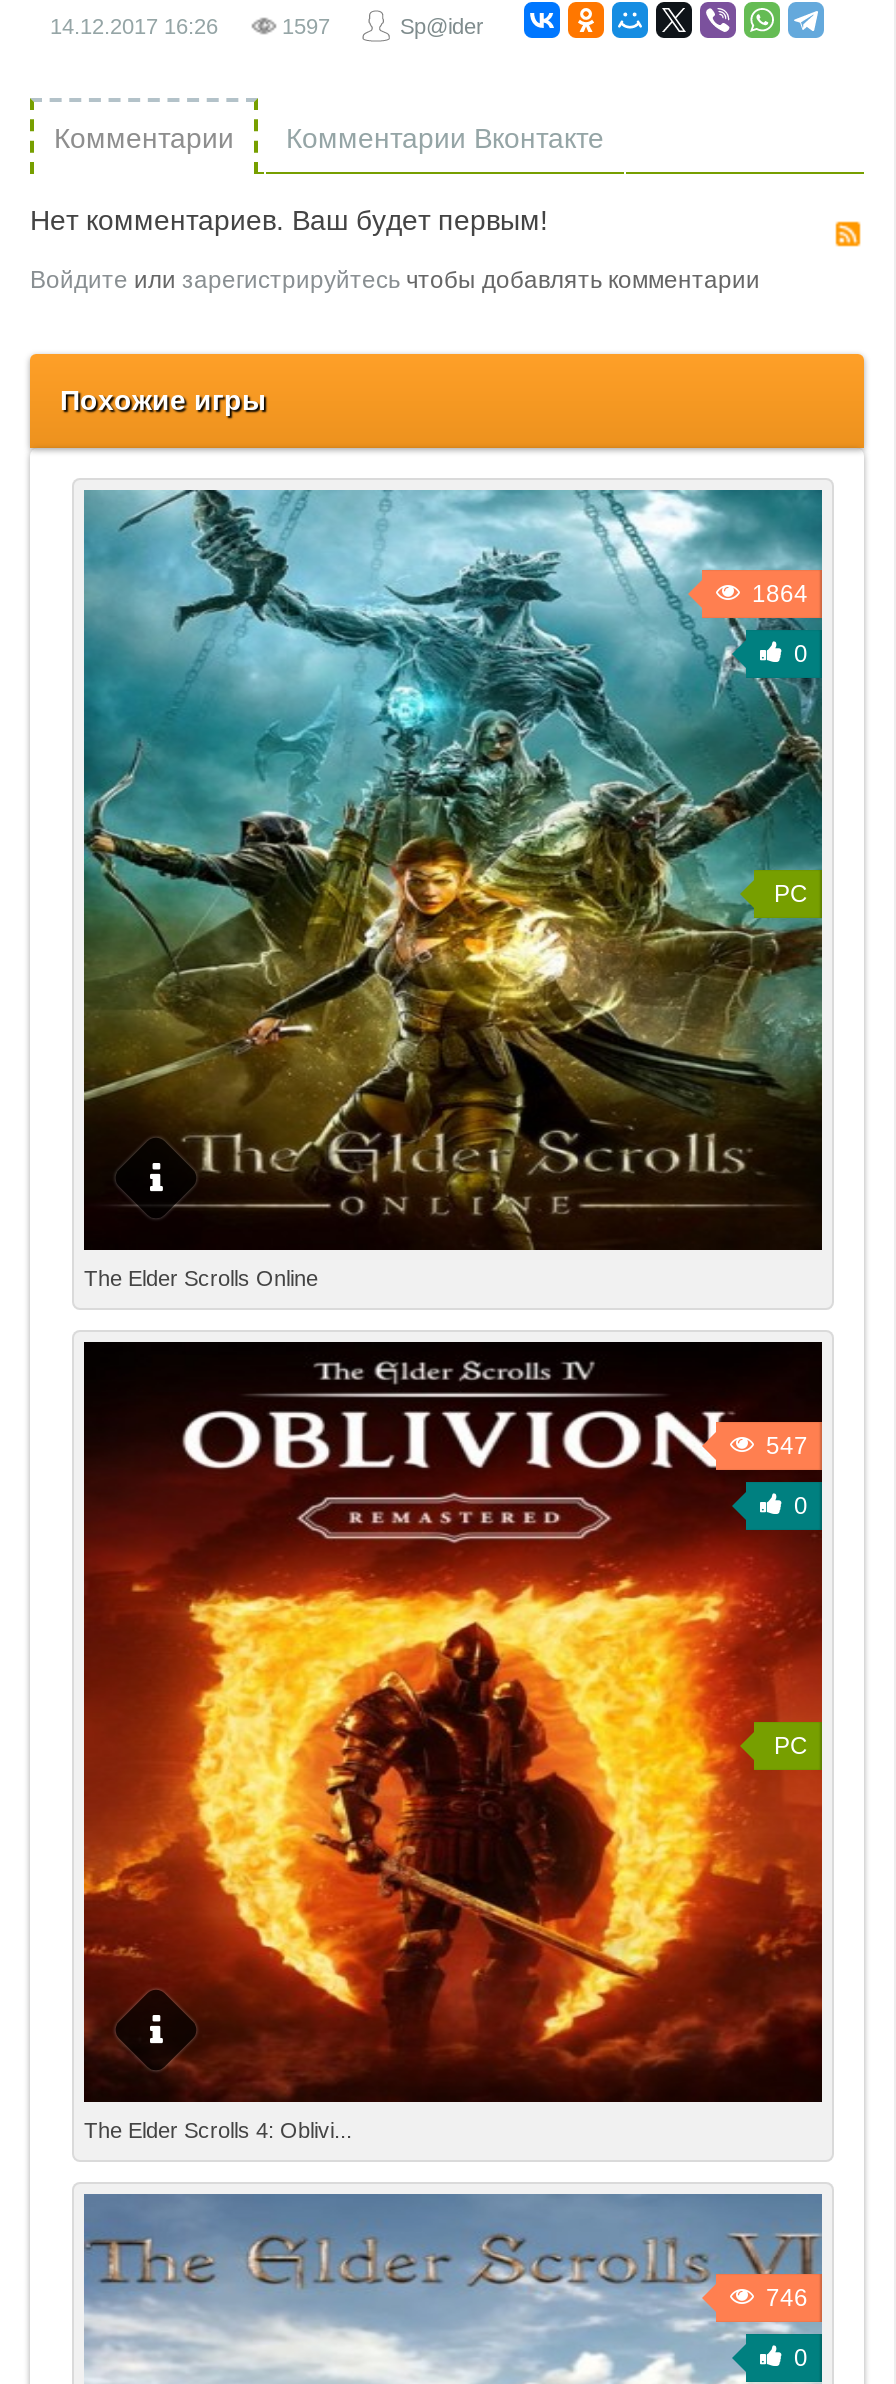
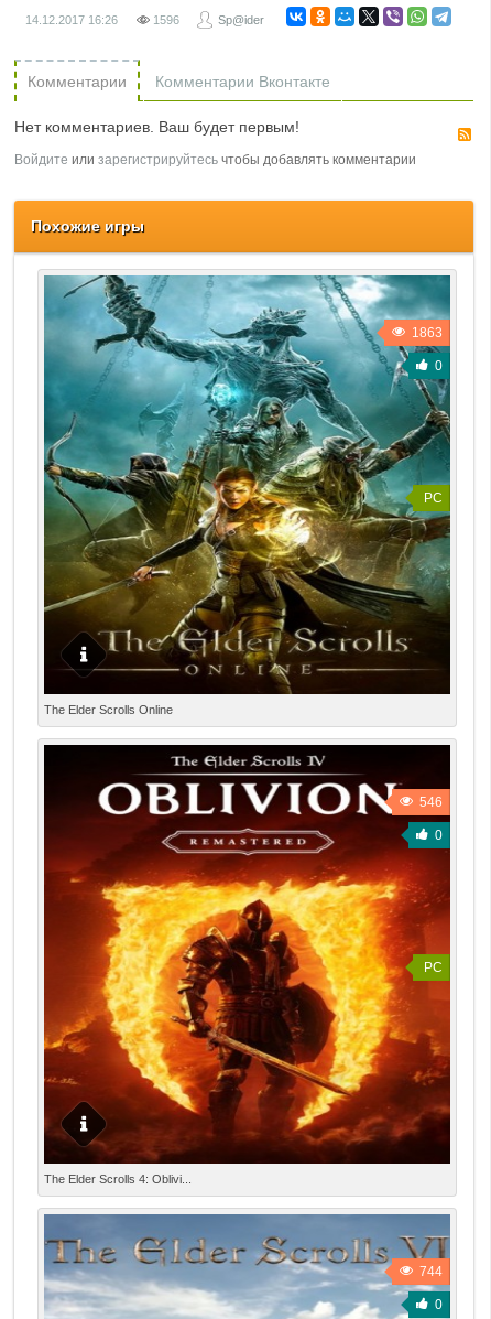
- 1597
+ 1596

- 1864
+ 1863

- 547
+ 546

- 746
+ 744
